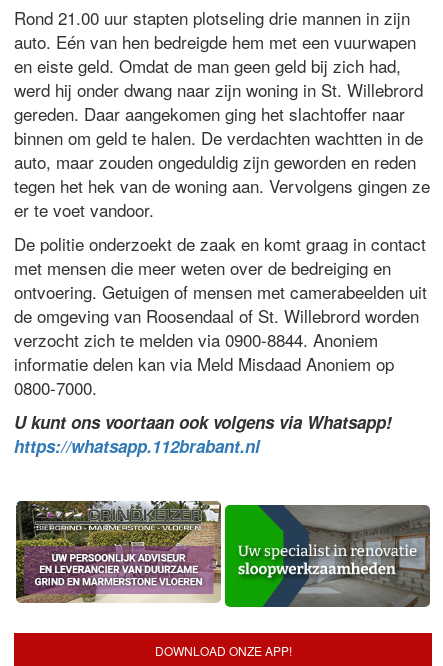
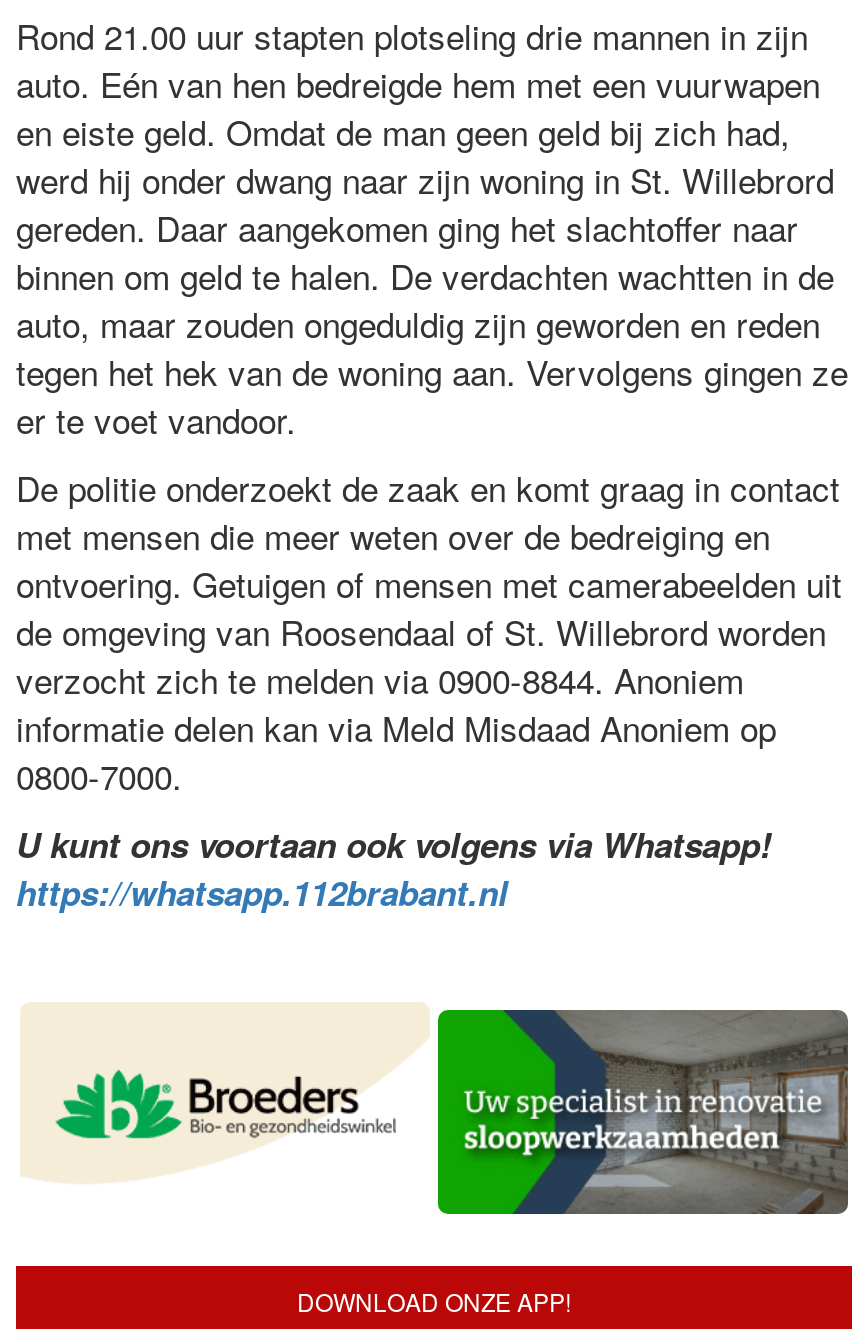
- [image]
+ [image]
